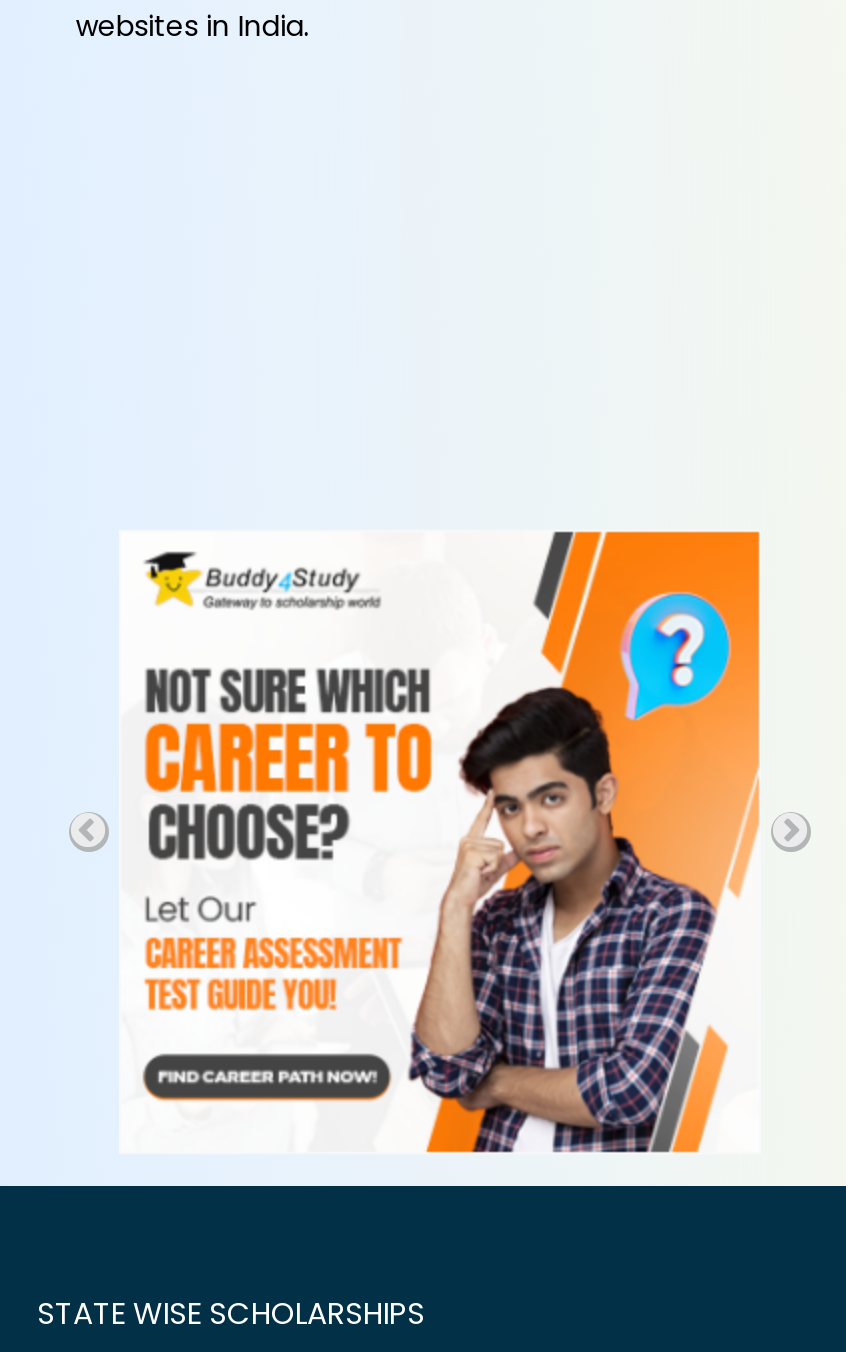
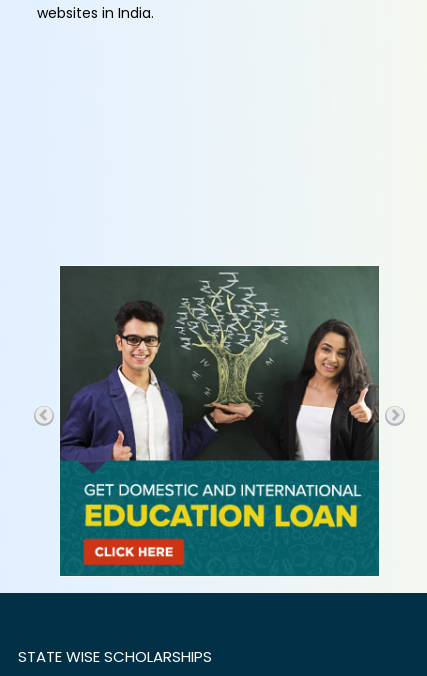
- [image]
+ [image]
